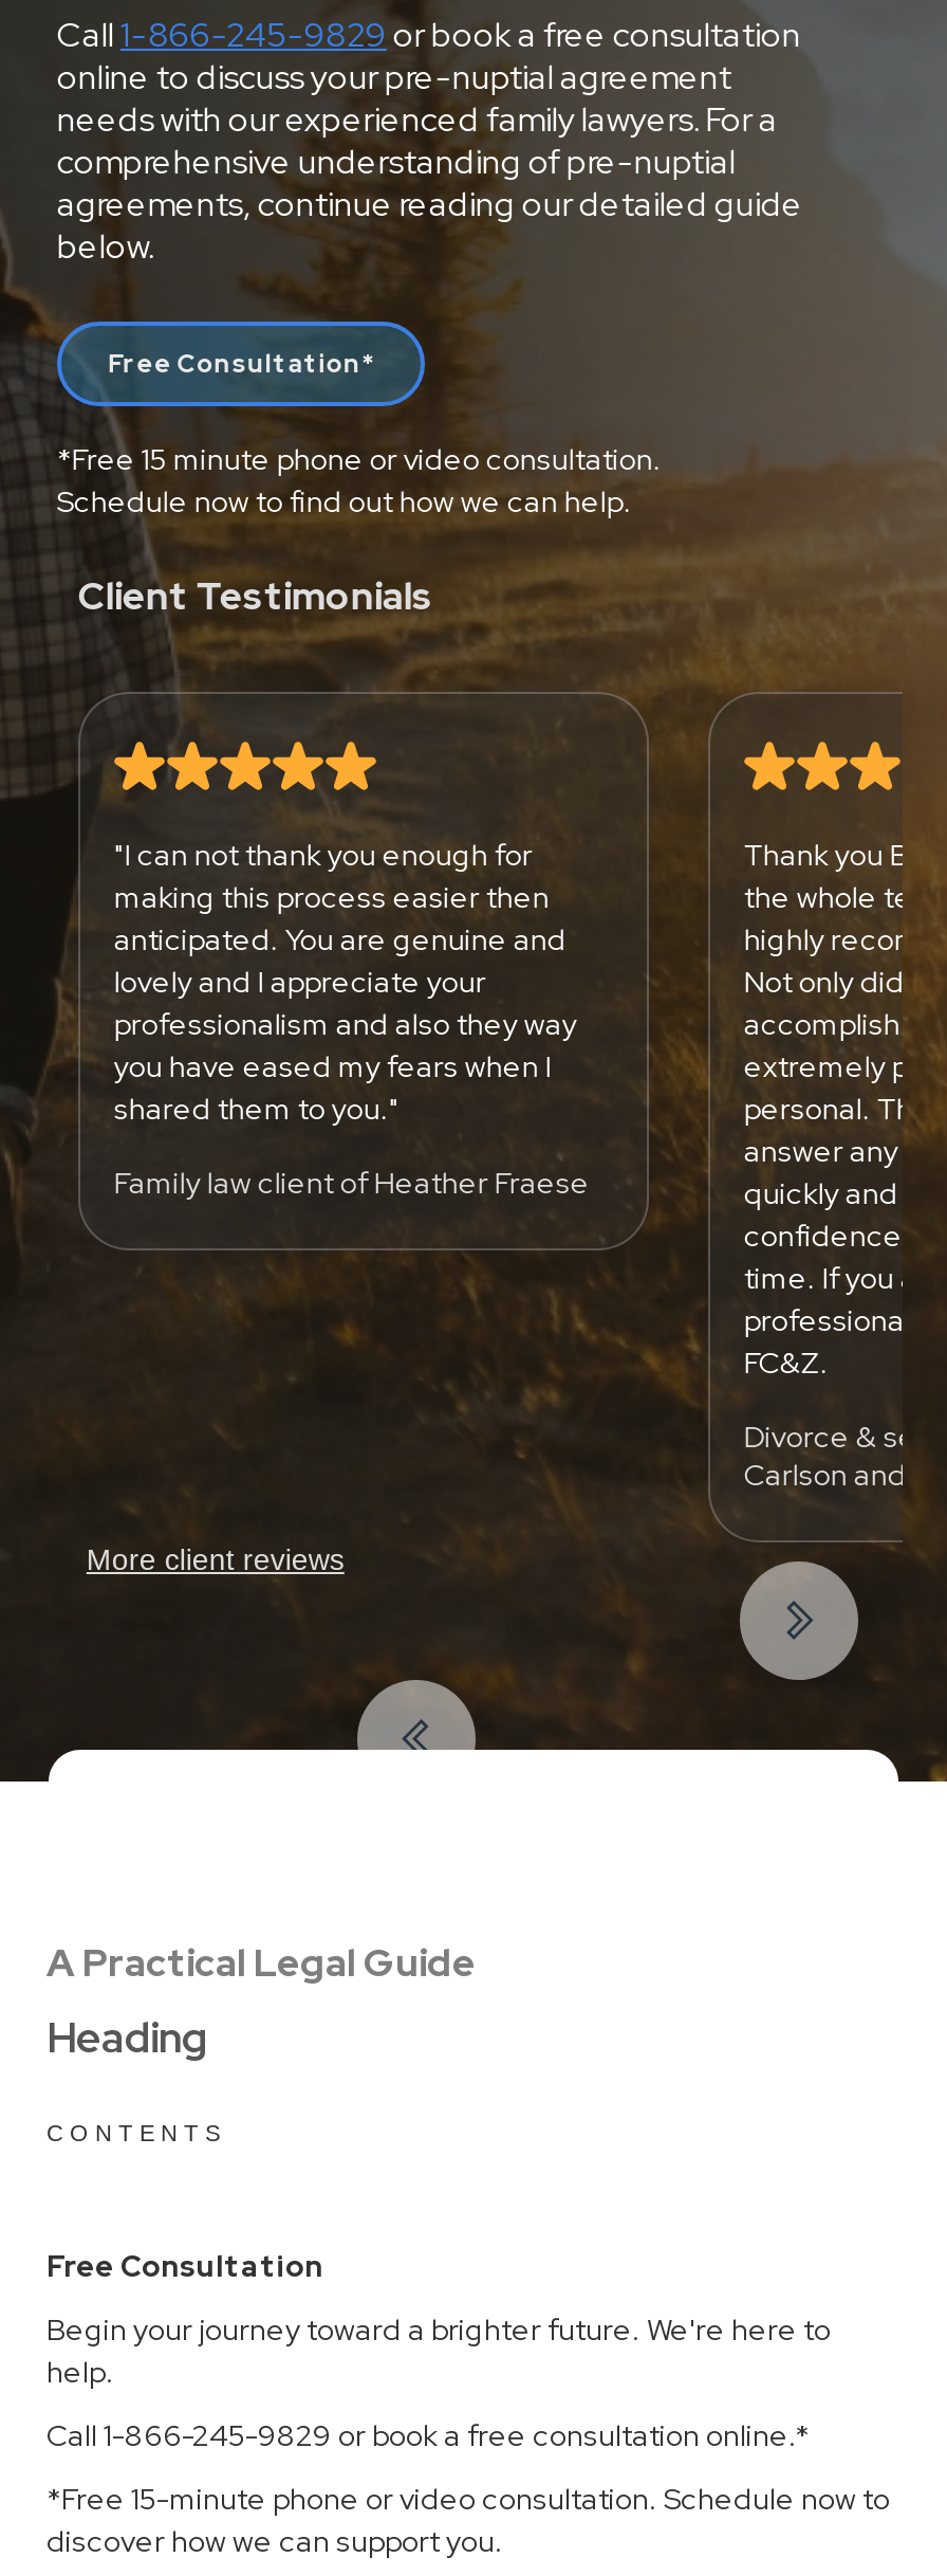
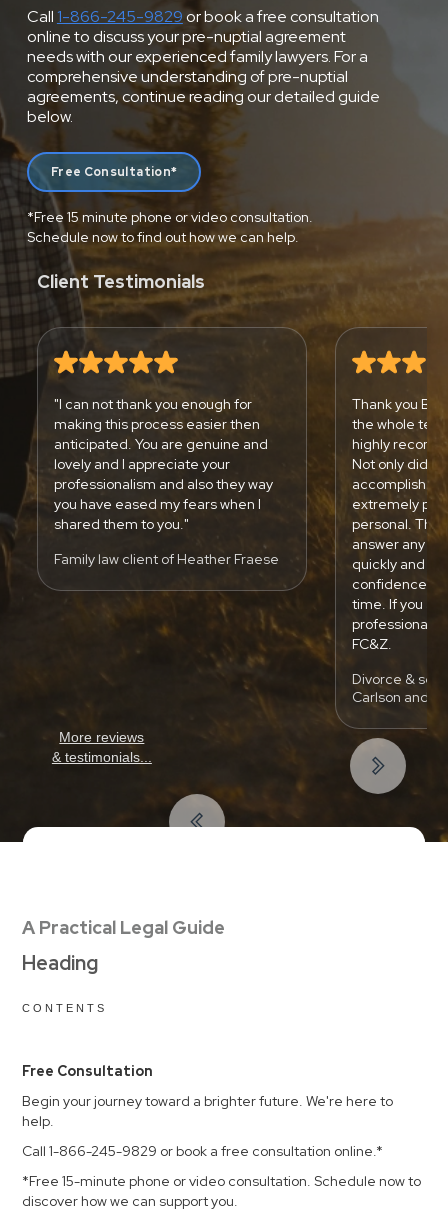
- More client reviews
+ More reviews
+ & testimonials...
